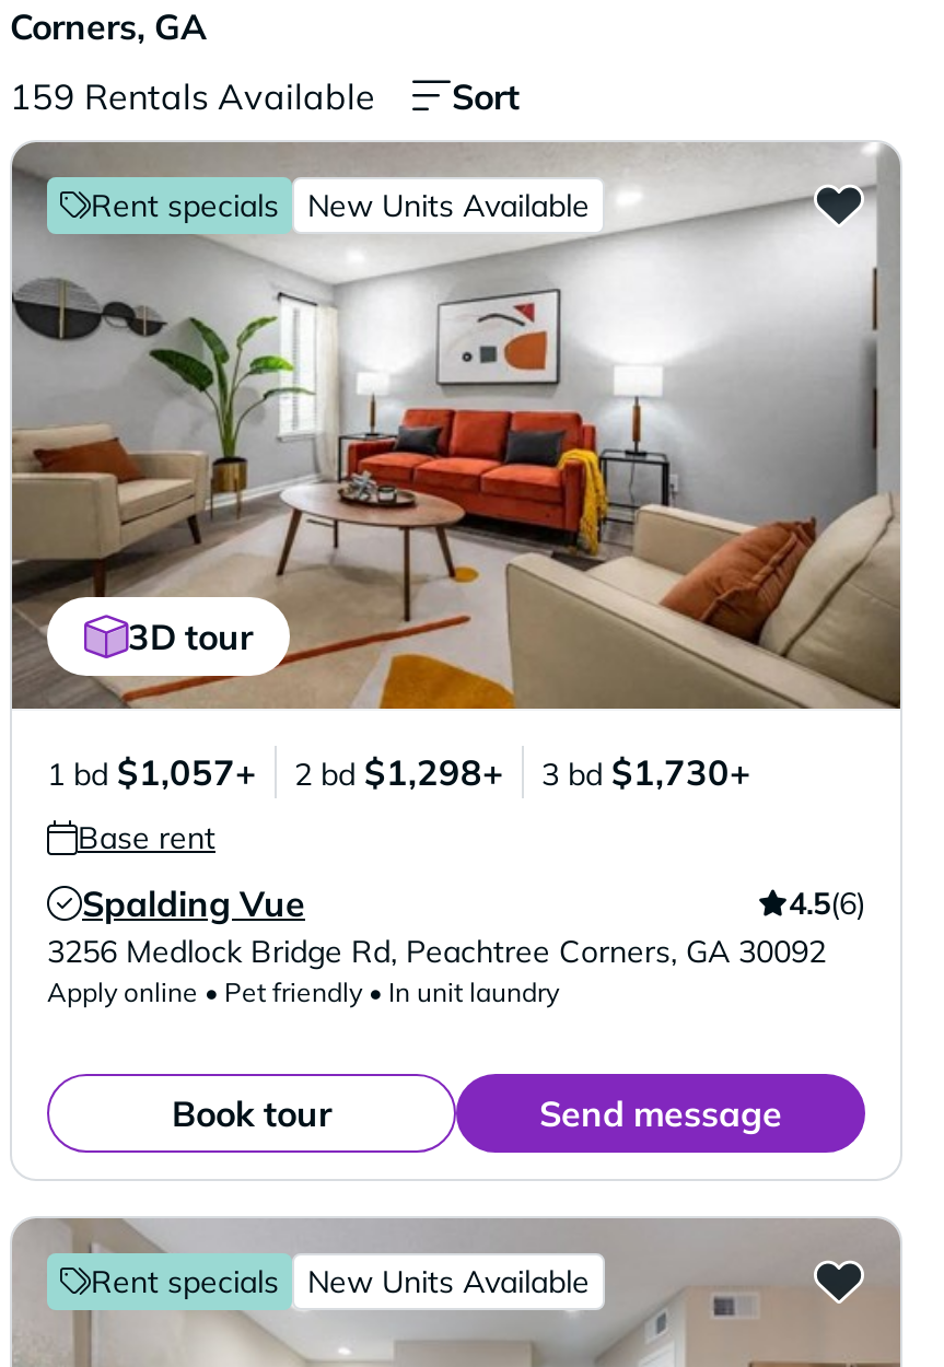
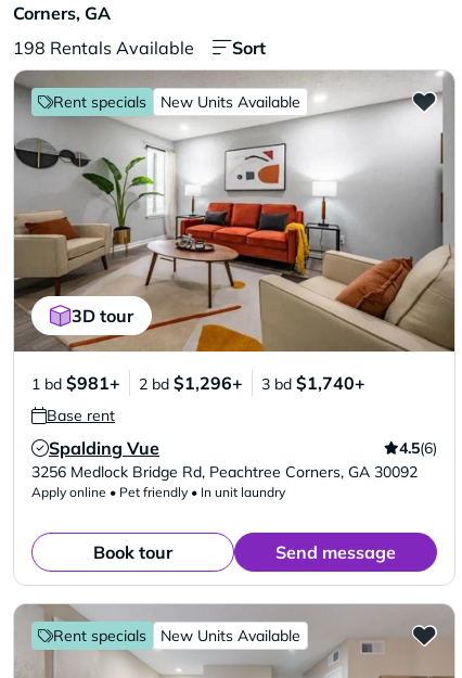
- 159 Rentals Available
+ 198 Rentals Available

- 1 bd $1,057+
+ 1 bd $981+

- 2 bd $1,298+
+ 2 bd $1,296+

- 3 bd $1,730+
+ 3 bd $1,740+
